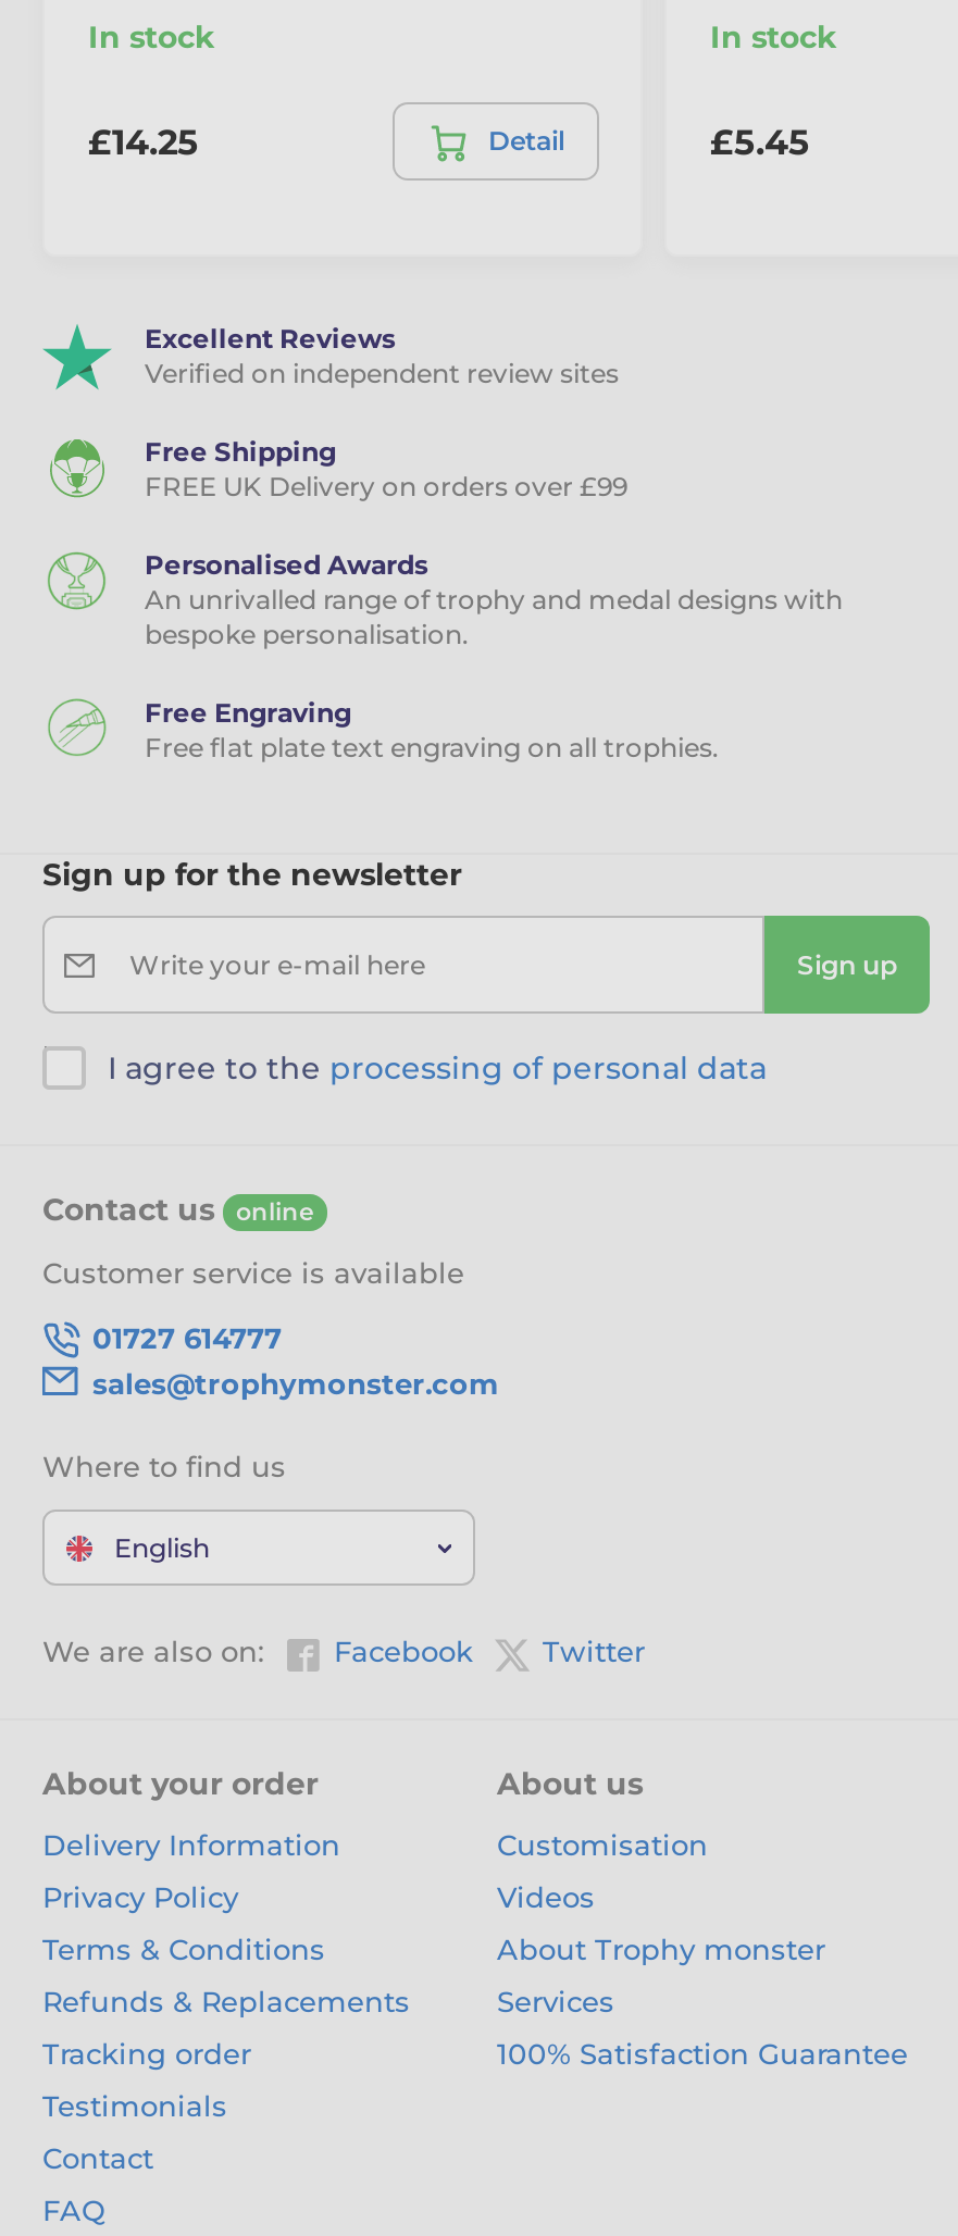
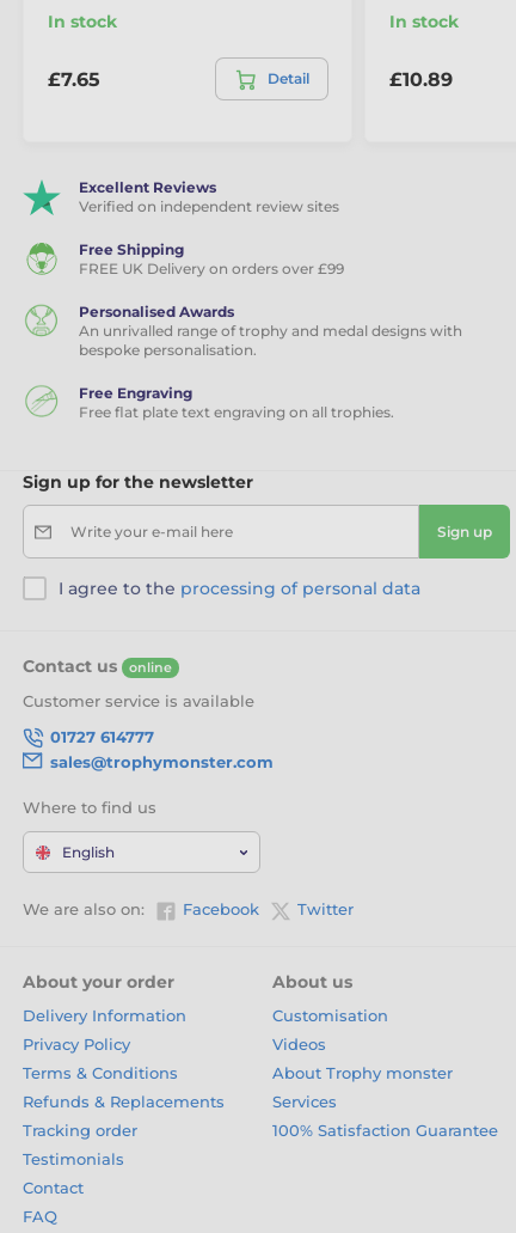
- £14.25
+ £7.65

- £5.45
+ £10.89
